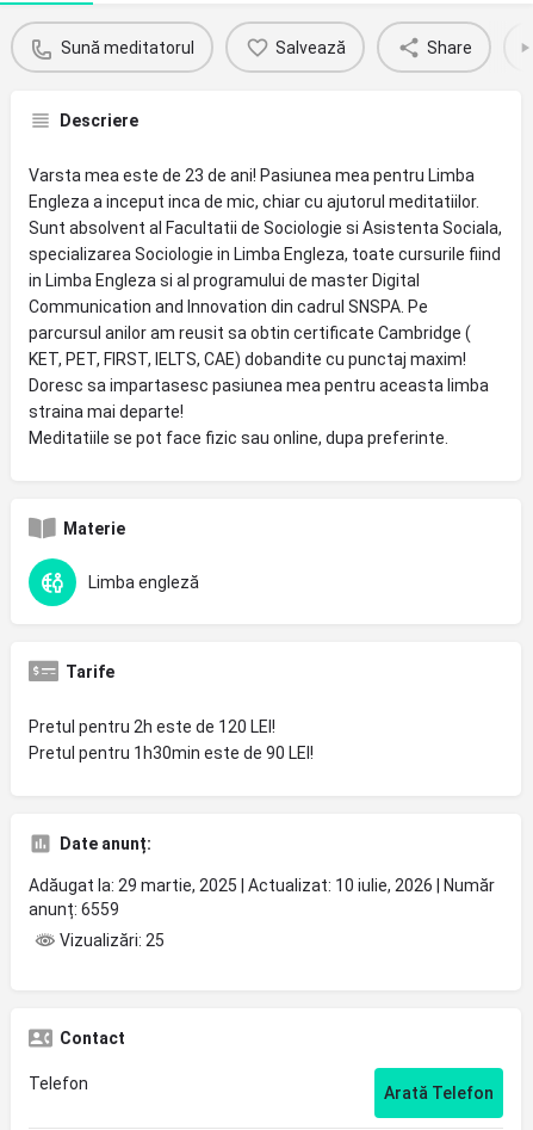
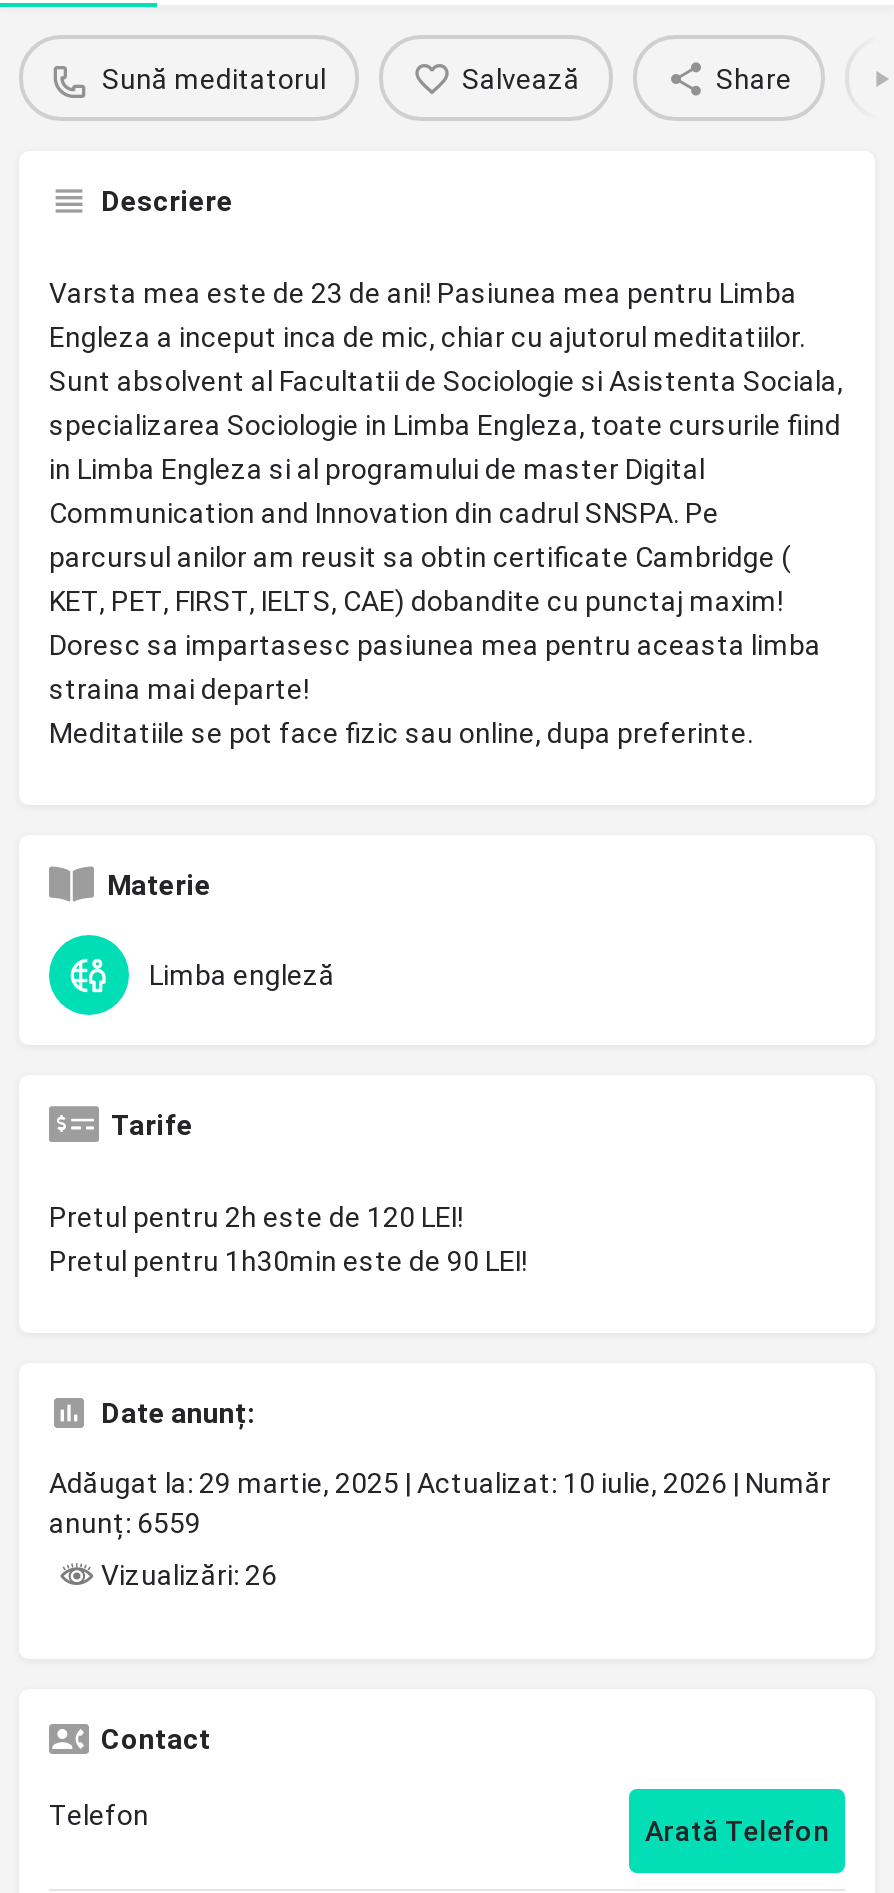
- Vizualizări: 25
+ Vizualizări: 26
